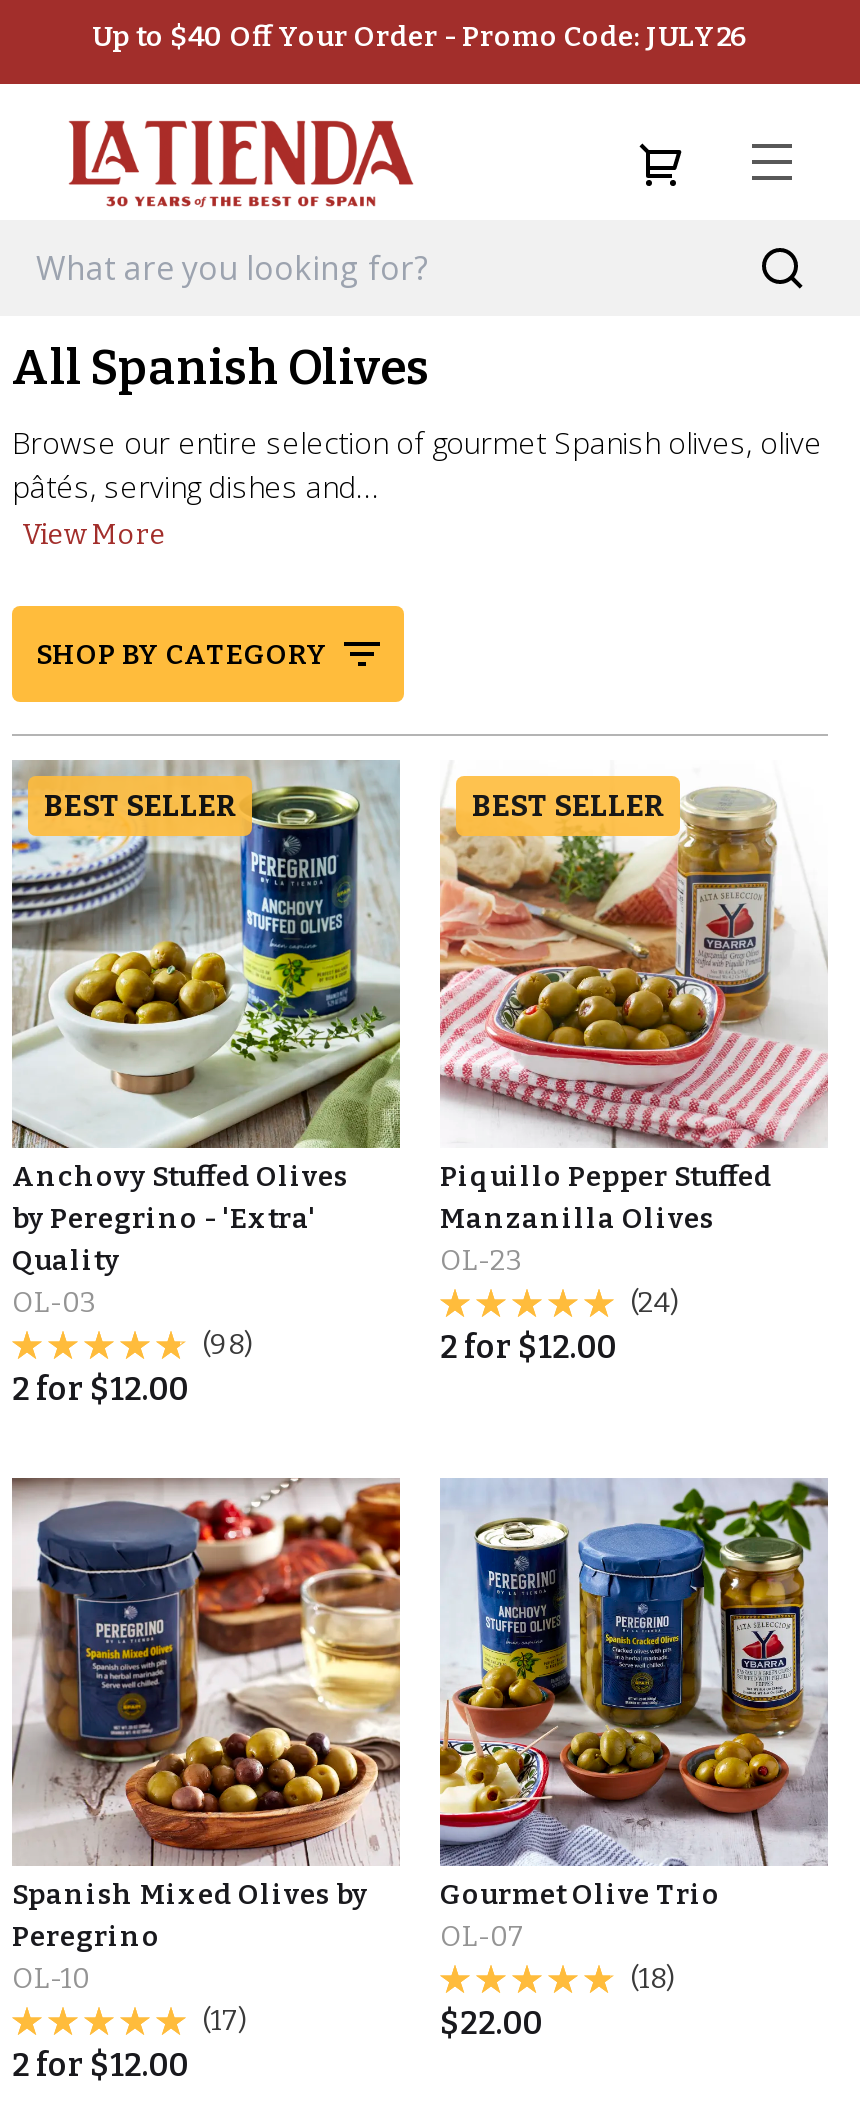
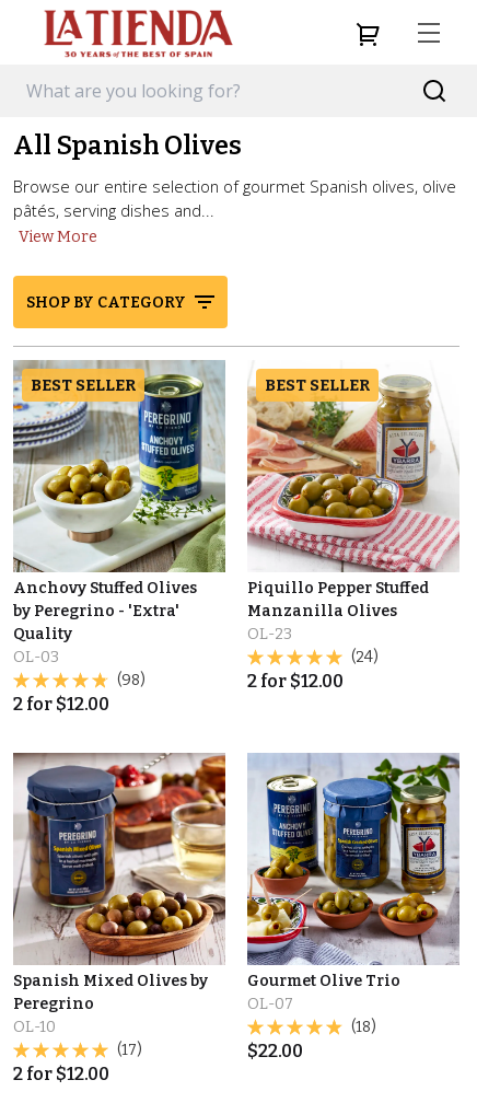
- Up to $40 Off Your Order - Promo Code: JULY26
